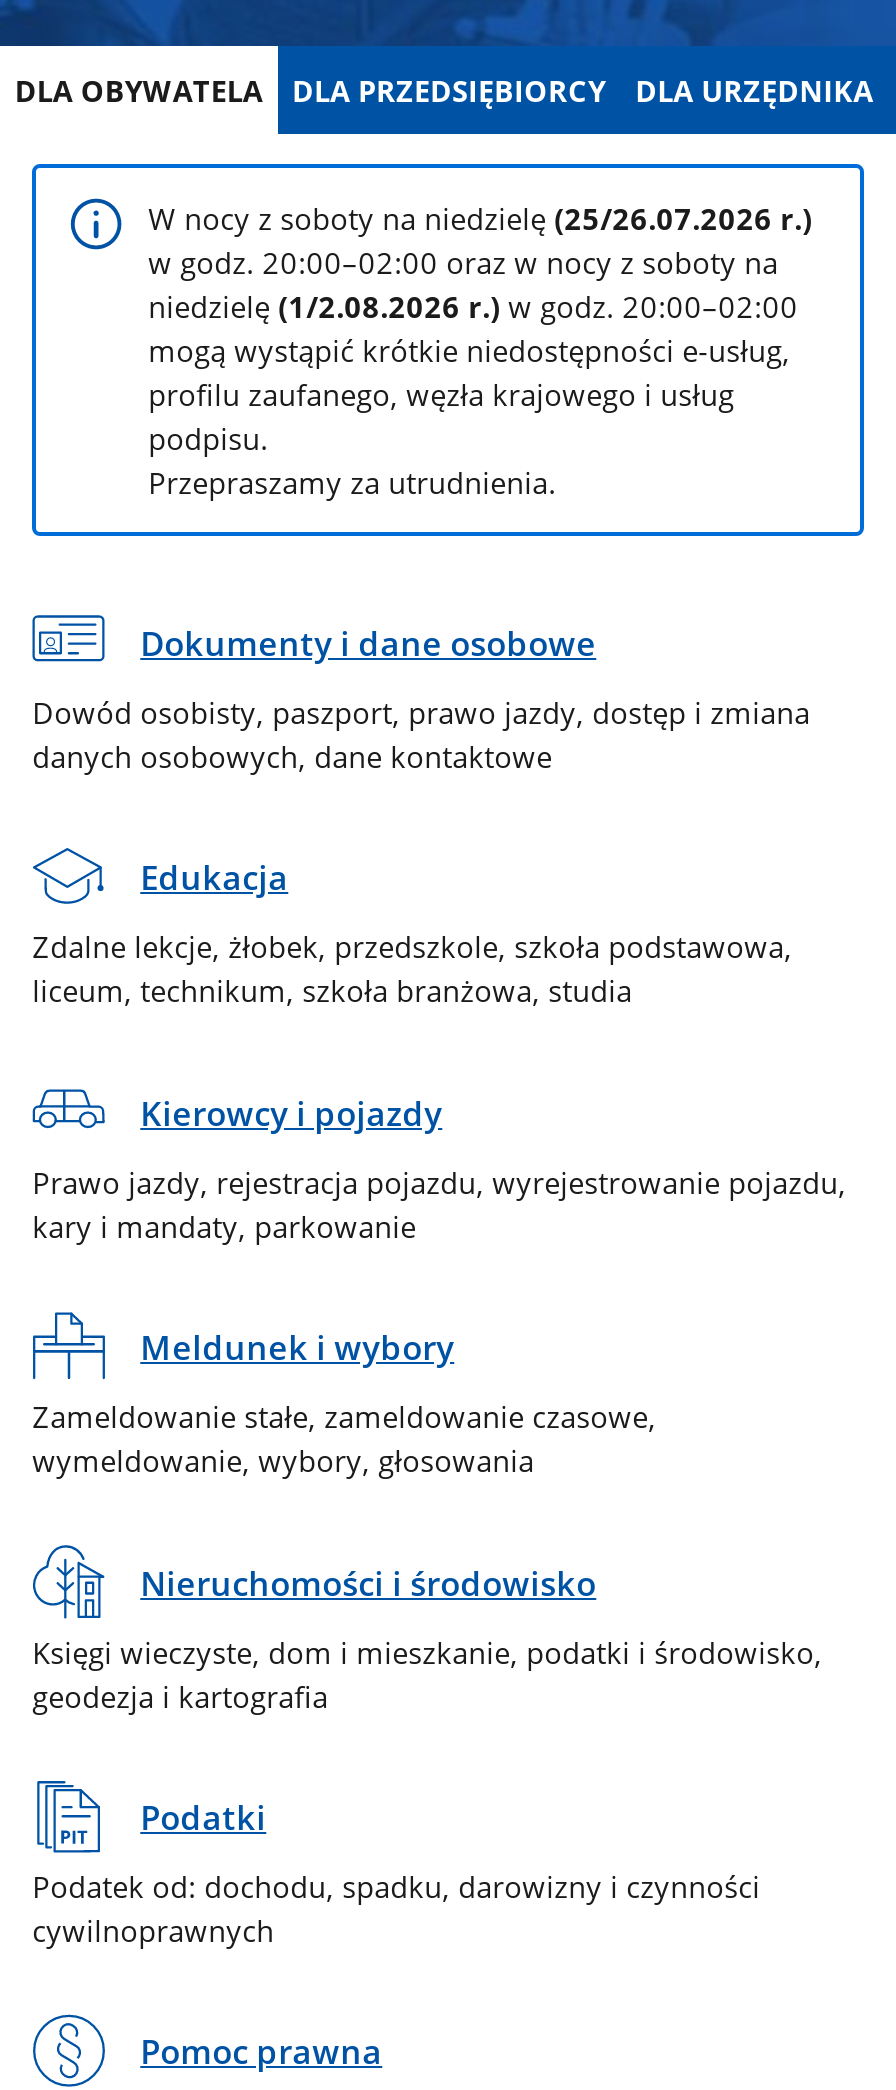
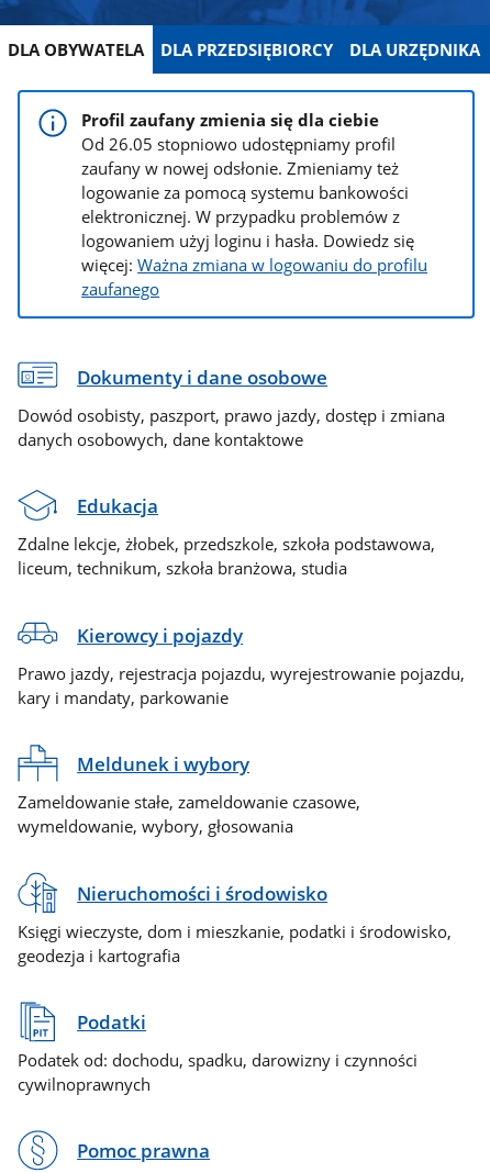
- W nocy z soboty na niedzielę (25/26.07.2026 r.)
- w godz. 20:00–02:00 oraz w nocy z soboty na
- niedzielę (1/2.08.2026 r.) w godz. 20:00–02:00
- mogą wystąpić krótkie niedostępności e-usług,
- profilu zaufanego, węzła krajowego i usług
- podpisu.
- Przepraszamy za utrudnienia.
+ Profil zaufany zmienia się dla ciebie
+ Od 26.05 stopniowo udostępniamy profil
+ zaufany w nowej odsłonie. Zmieniamy też
+ logowanie za pomocą systemu bankowości
+ elektronicznej. W przypadku problemów z
+ logowaniem użyj loginu i hasła. Dowiedz się
+ więcej: Ważna zmiana w logowaniu do profilu
+ zaufanego
